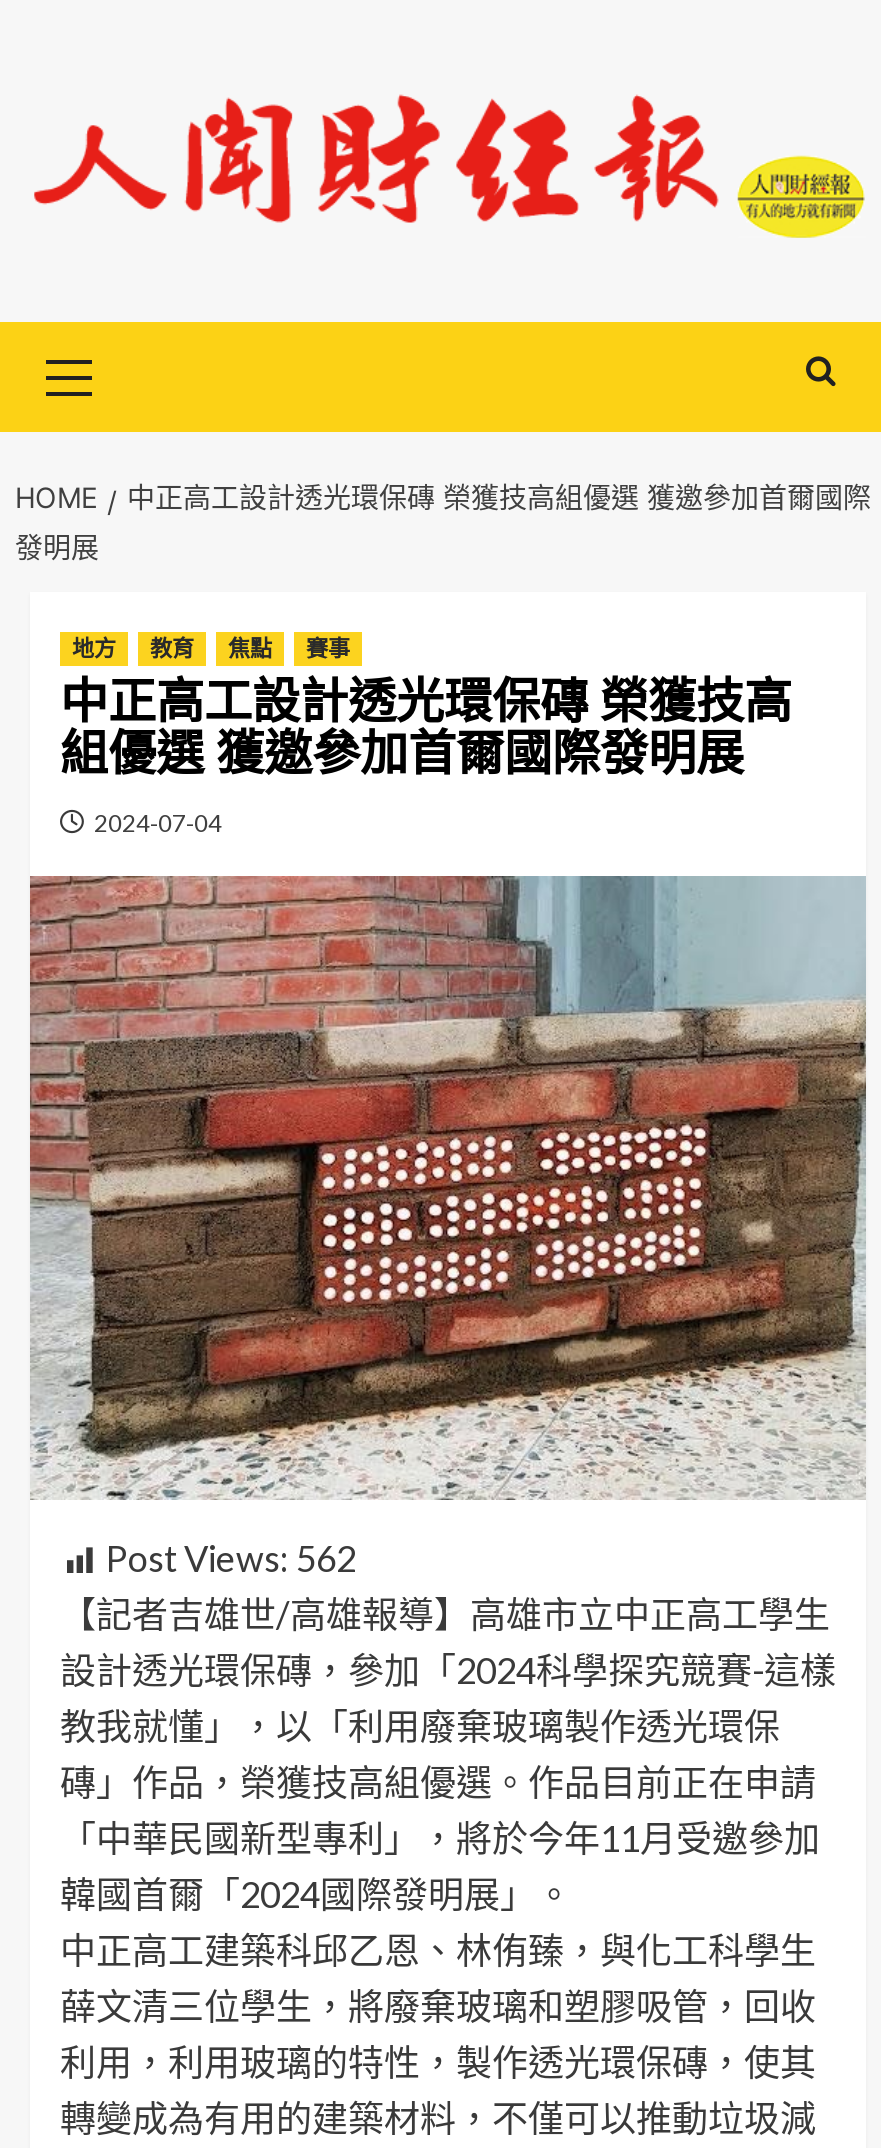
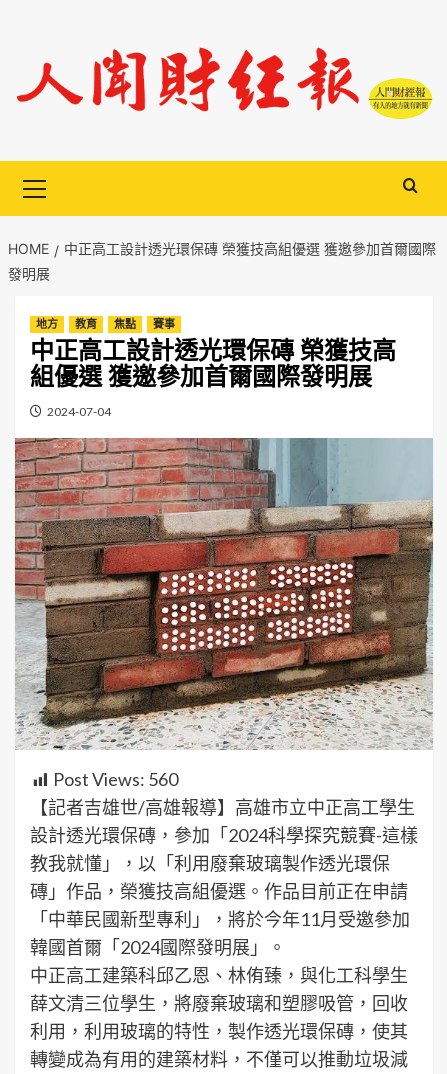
- Post Views: 562
+ Post Views: 560
